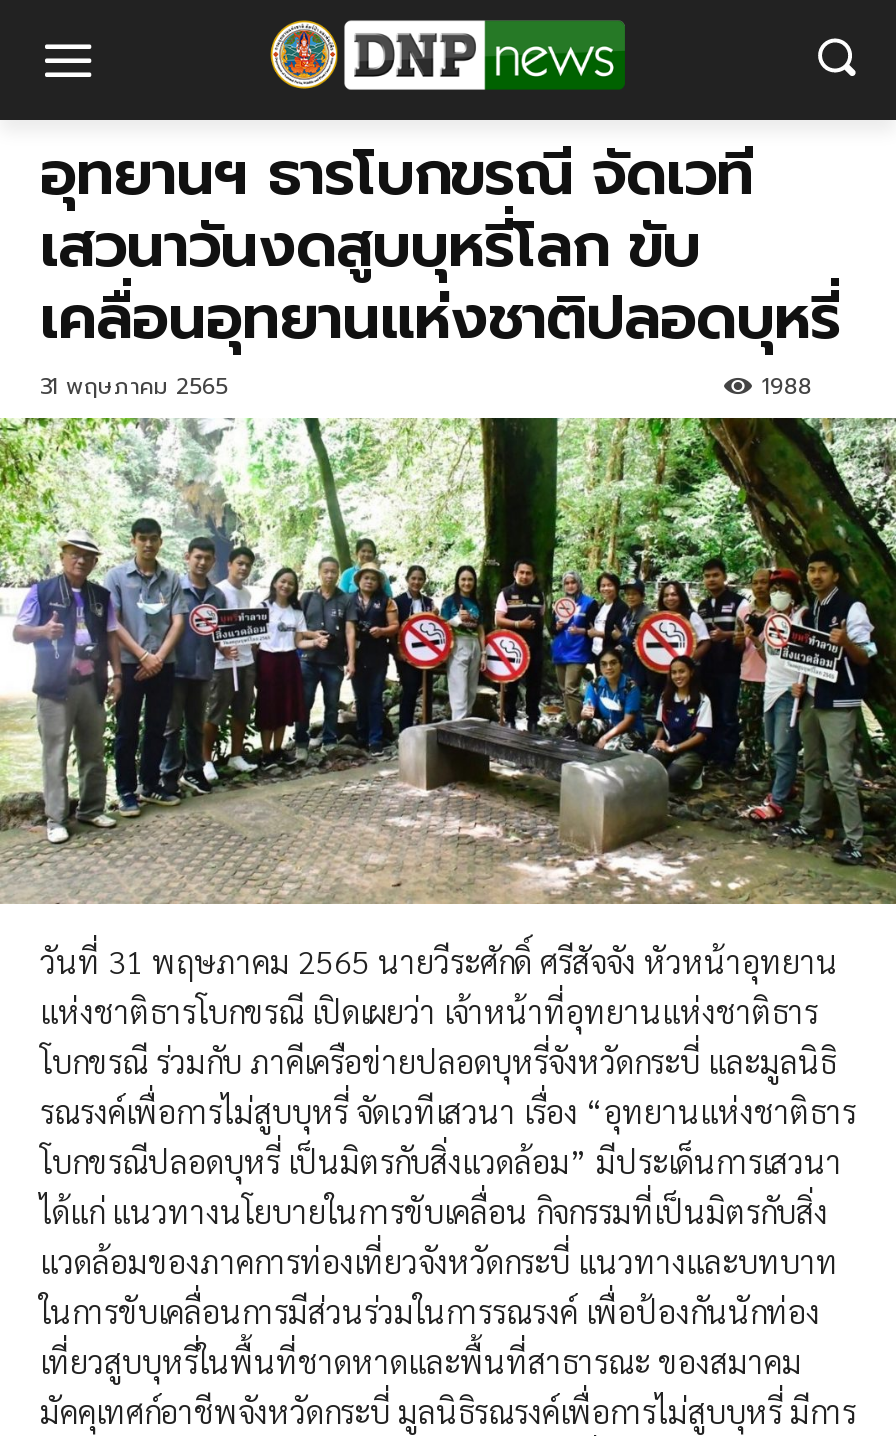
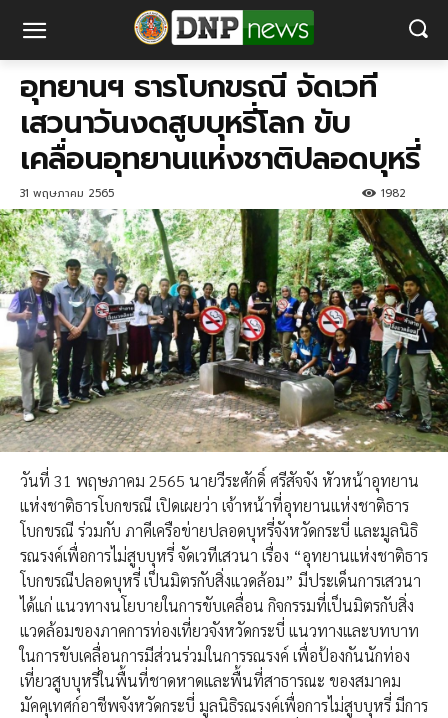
- 1988
+ 1982
